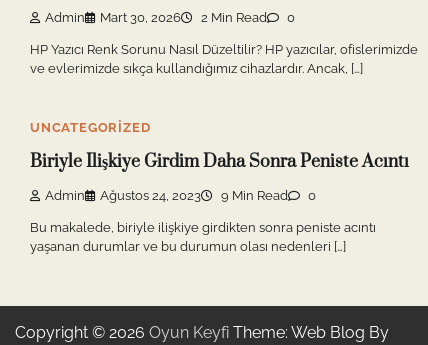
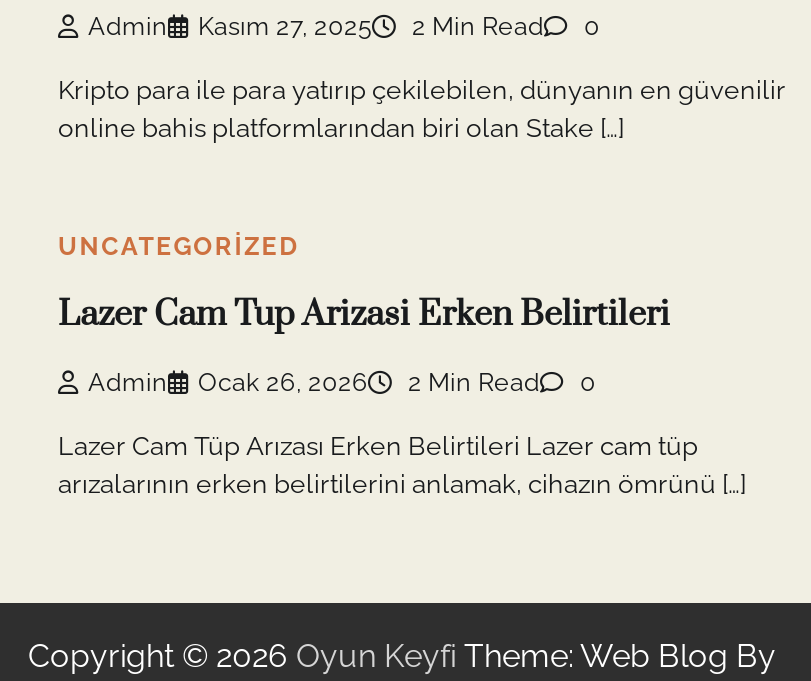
- Mart 30, 2026
+ Kasım 27, 2025

- HP Yazıcı Renk Sorunu Nasıl Düzeltilir? HP yazıcılar, ofislerimizde
- ve evlerimizde sıkça kullandığımız cihazlardır. Ancak, […]
+ Kripto para ile para yatırıp çekilebilen, dünyanın en güvenilir
+ online bahis platformlarından biri olan Stake […]

- Biriyle Ilişkiye Girdim Daha Sonra Peniste Acıntı
+ Lazer Cam Tup Arizasi Erken Belirtileri

- Ağustos 24, 2023
- 9 Min Read
+ Ocak 26, 2026
+ 2 Min Read

- Bu makalede, biriyle ilişkiye girdikten sonra peniste acıntı
- yaşanan durumlar ve bu durumun olası nedenleri […]
+ Lazer Cam Tüp Arızası Erken Belirtileri Lazer cam tüp
+ arızalarının erken belirtilerini anlamak, cihazın ömrünü […]
